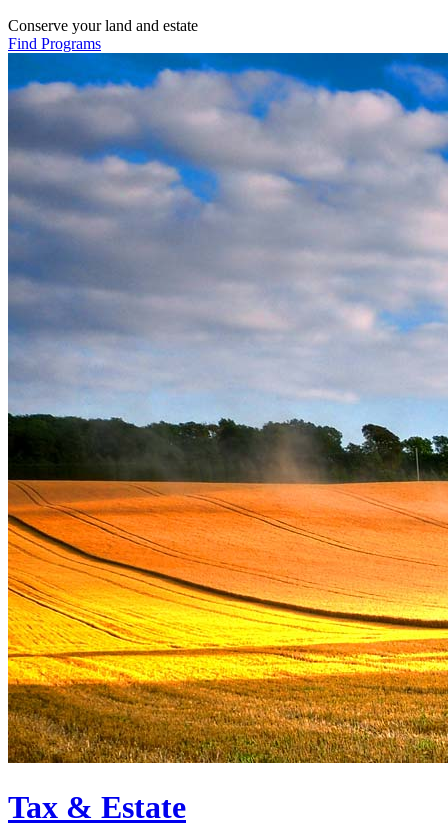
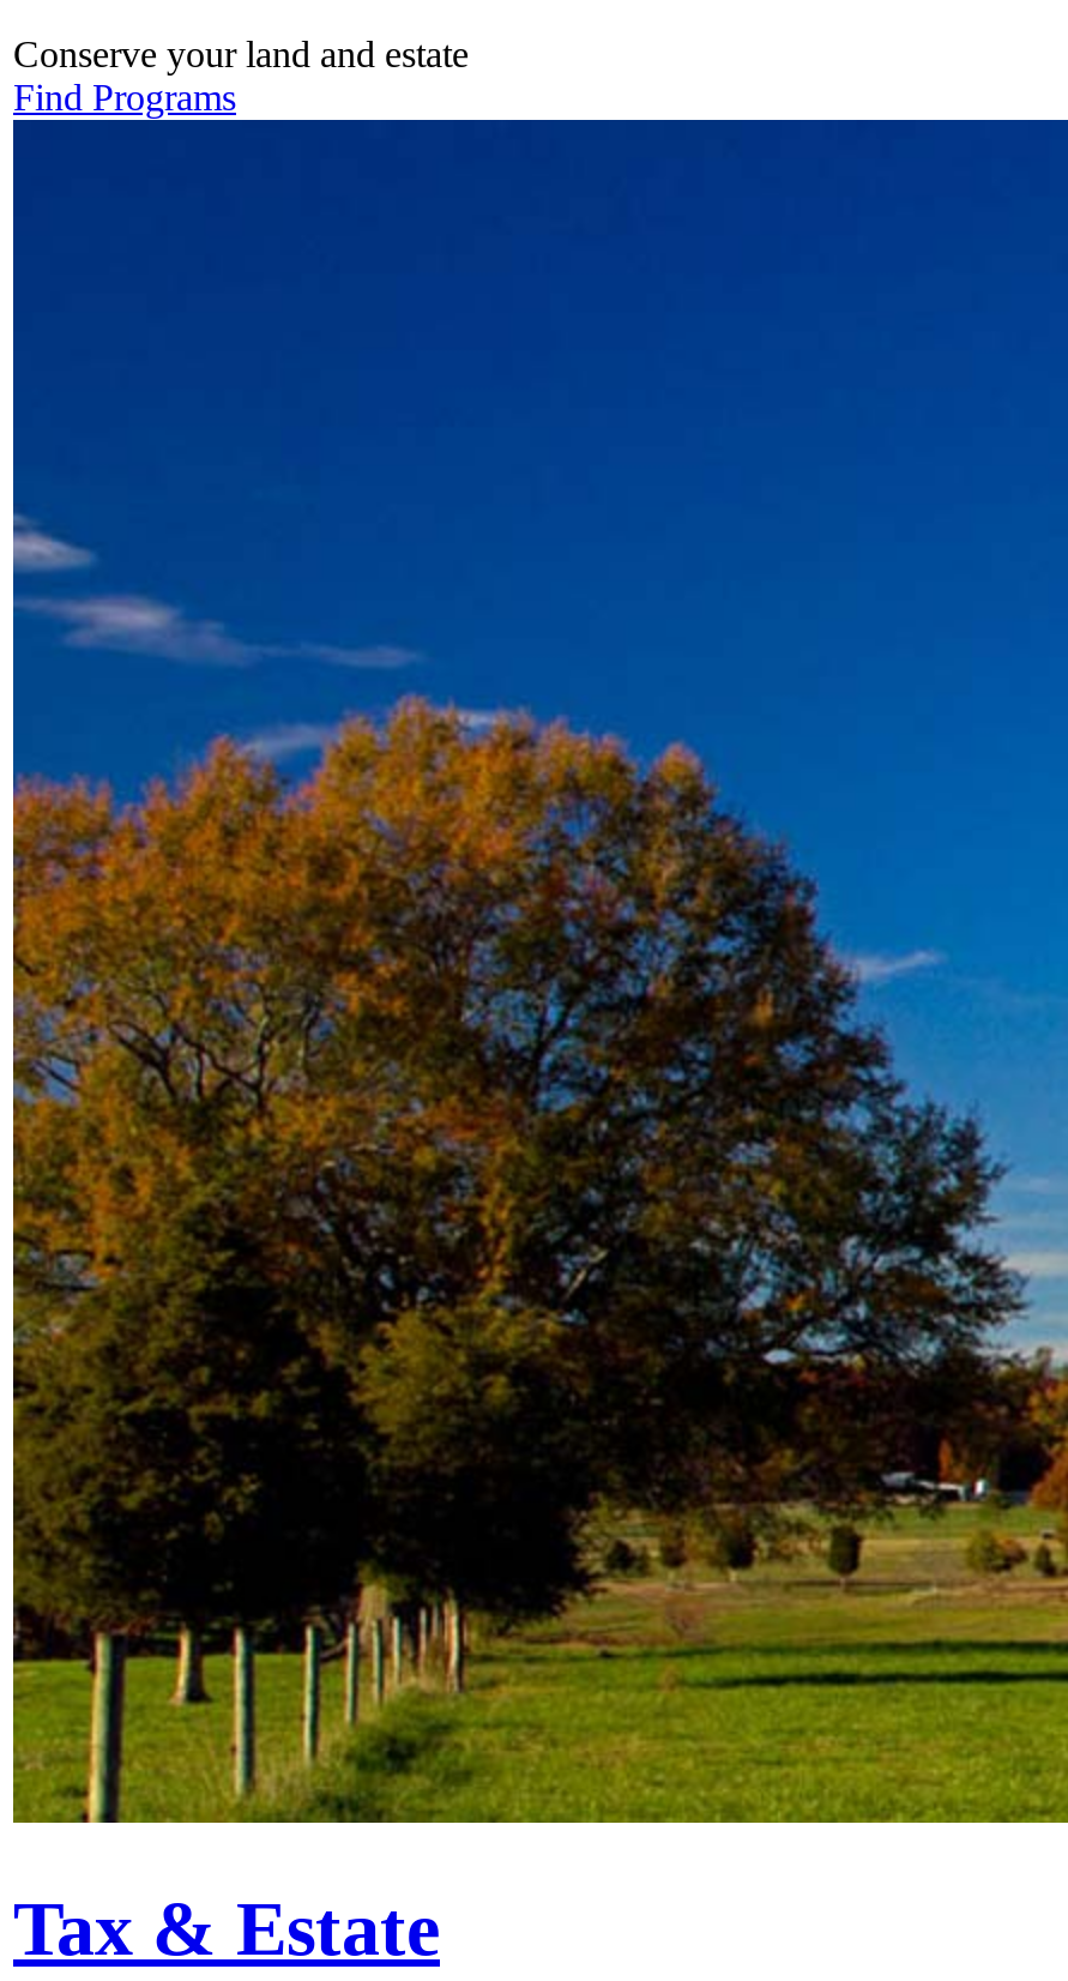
- [image]
+ [image]
